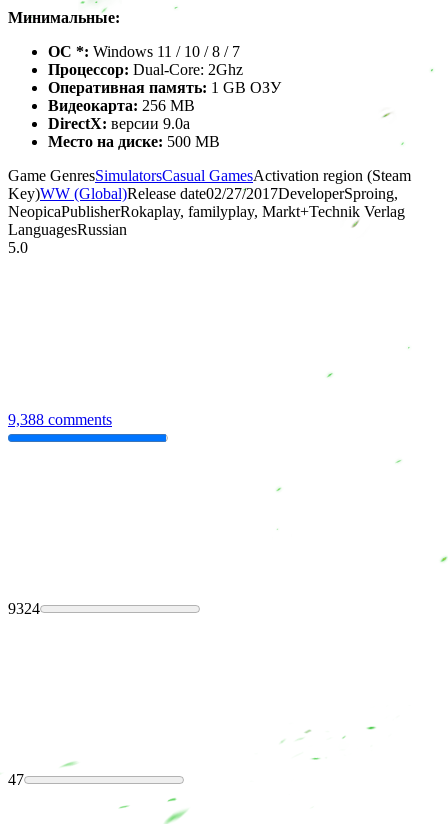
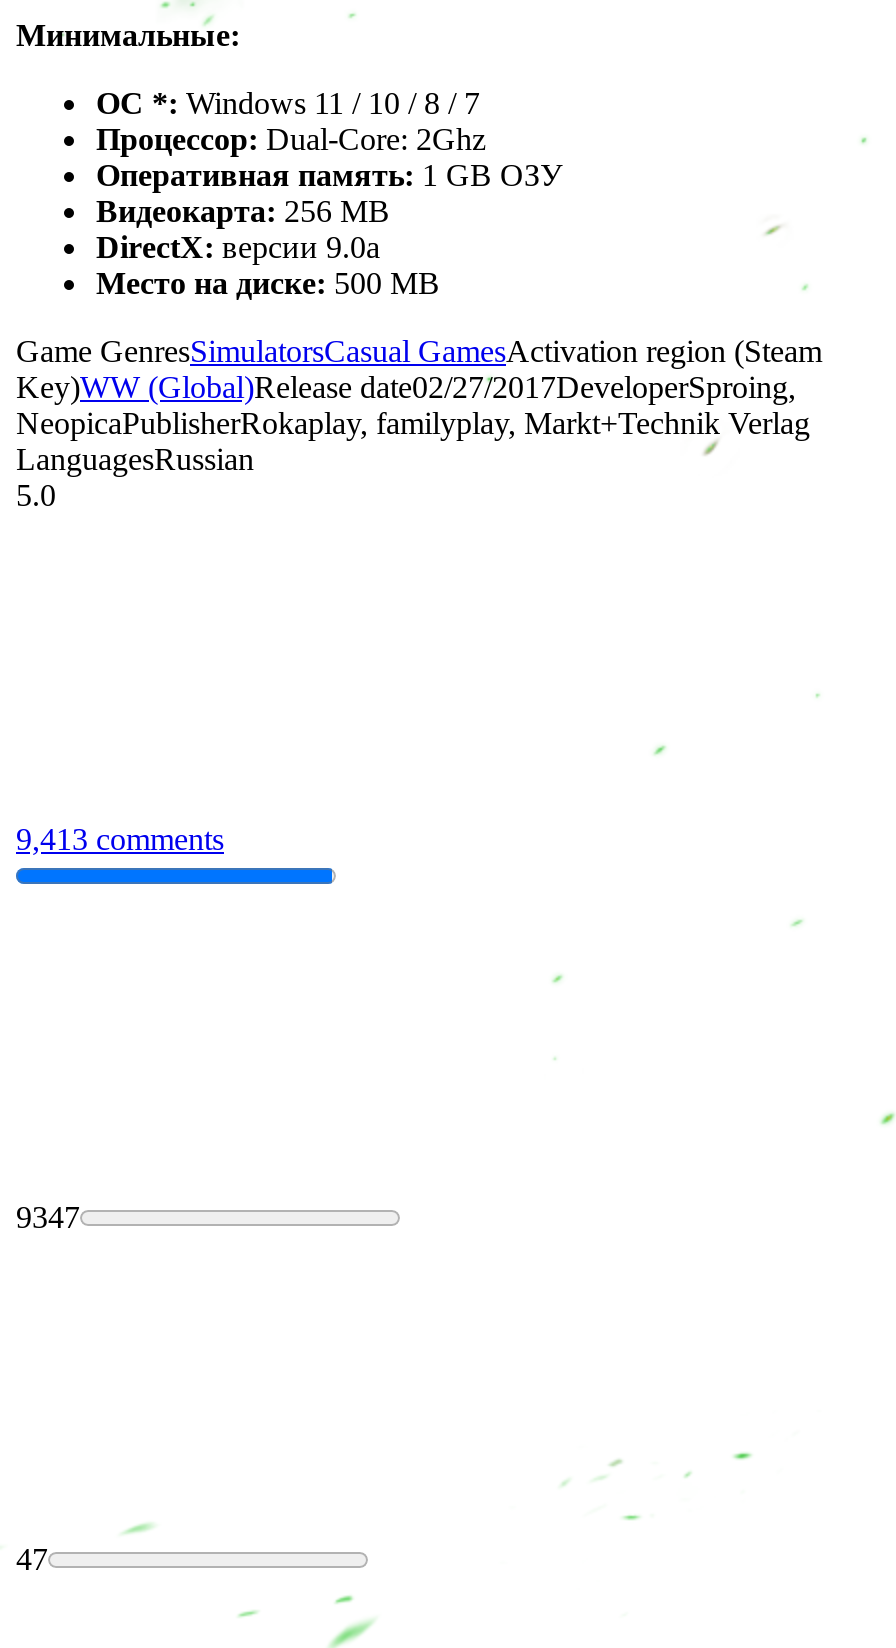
- 9,388 comments
+ 9,413 comments

- 9324
+ 9347
